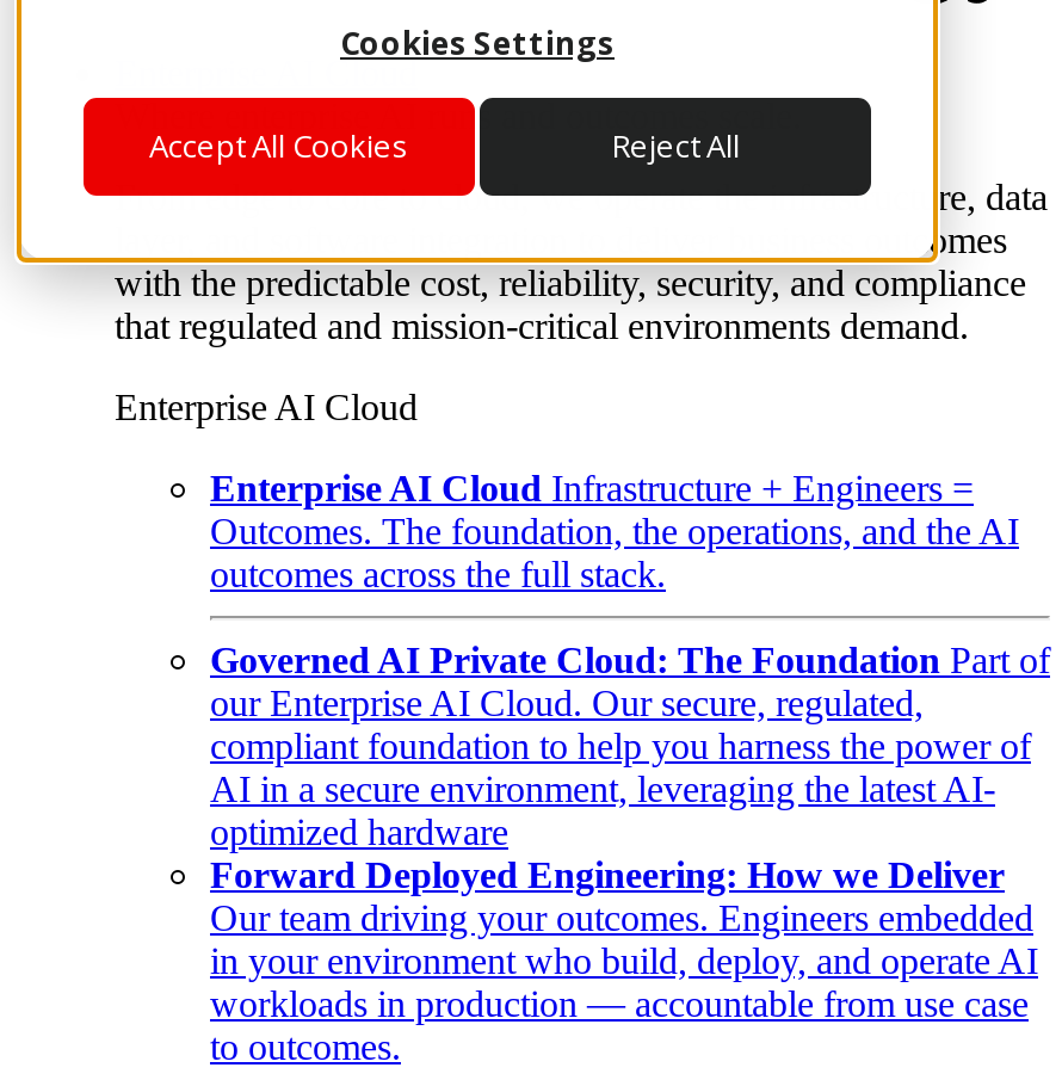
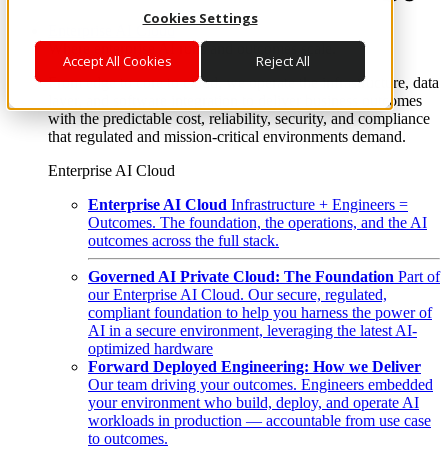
- in your environment who build, deploy, and operate AI
+ your environment who build, deploy, and operate AI
